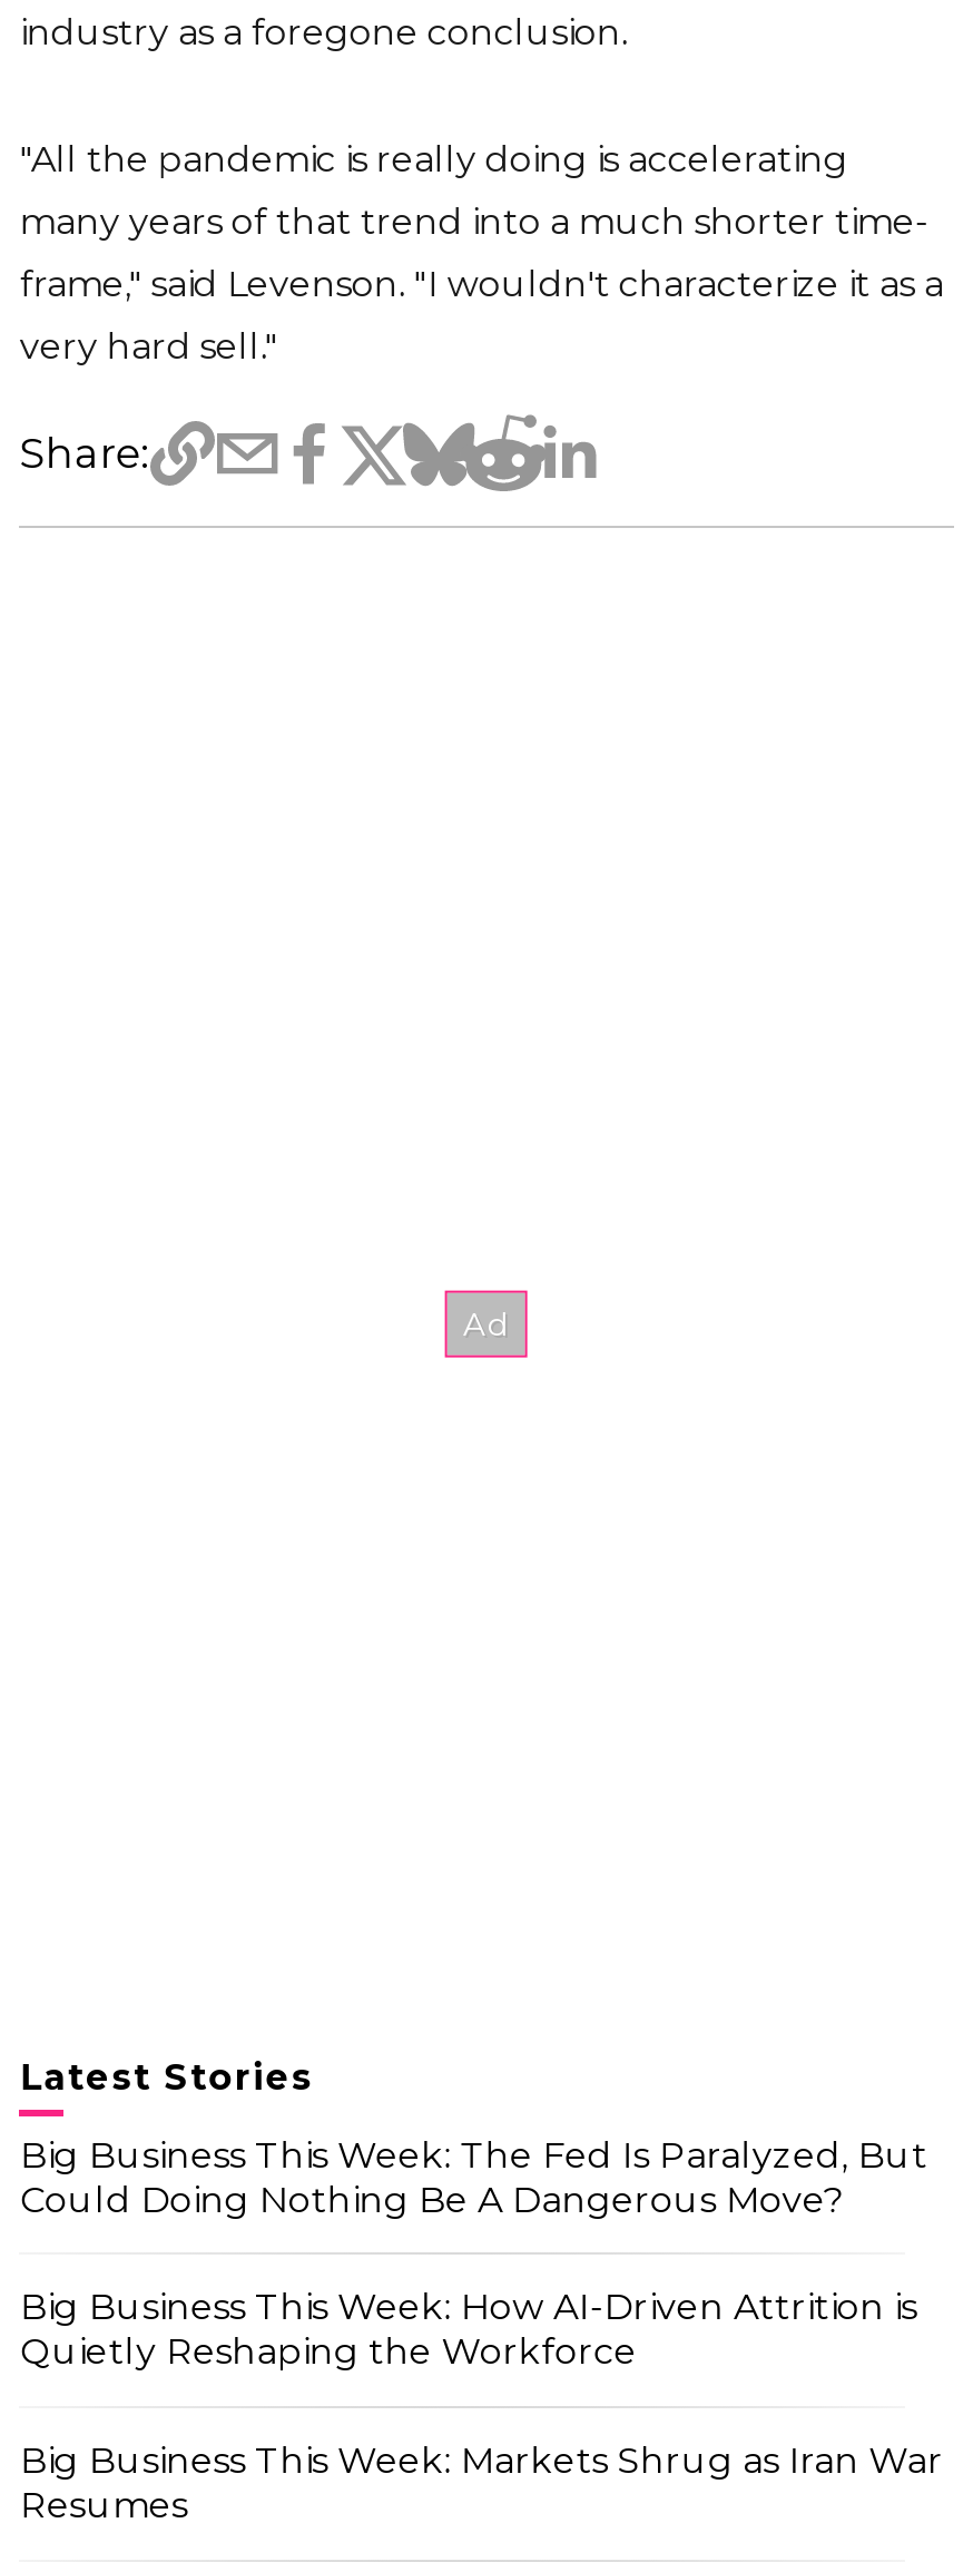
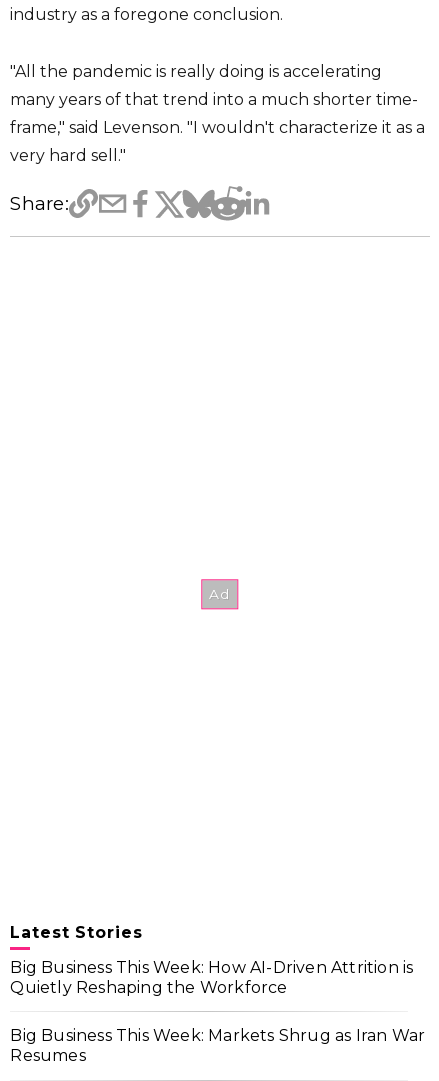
- Big Business This Week: The Fed Is Paralyzed, But
- Could Doing Nothing Be A Dangerous Move?
